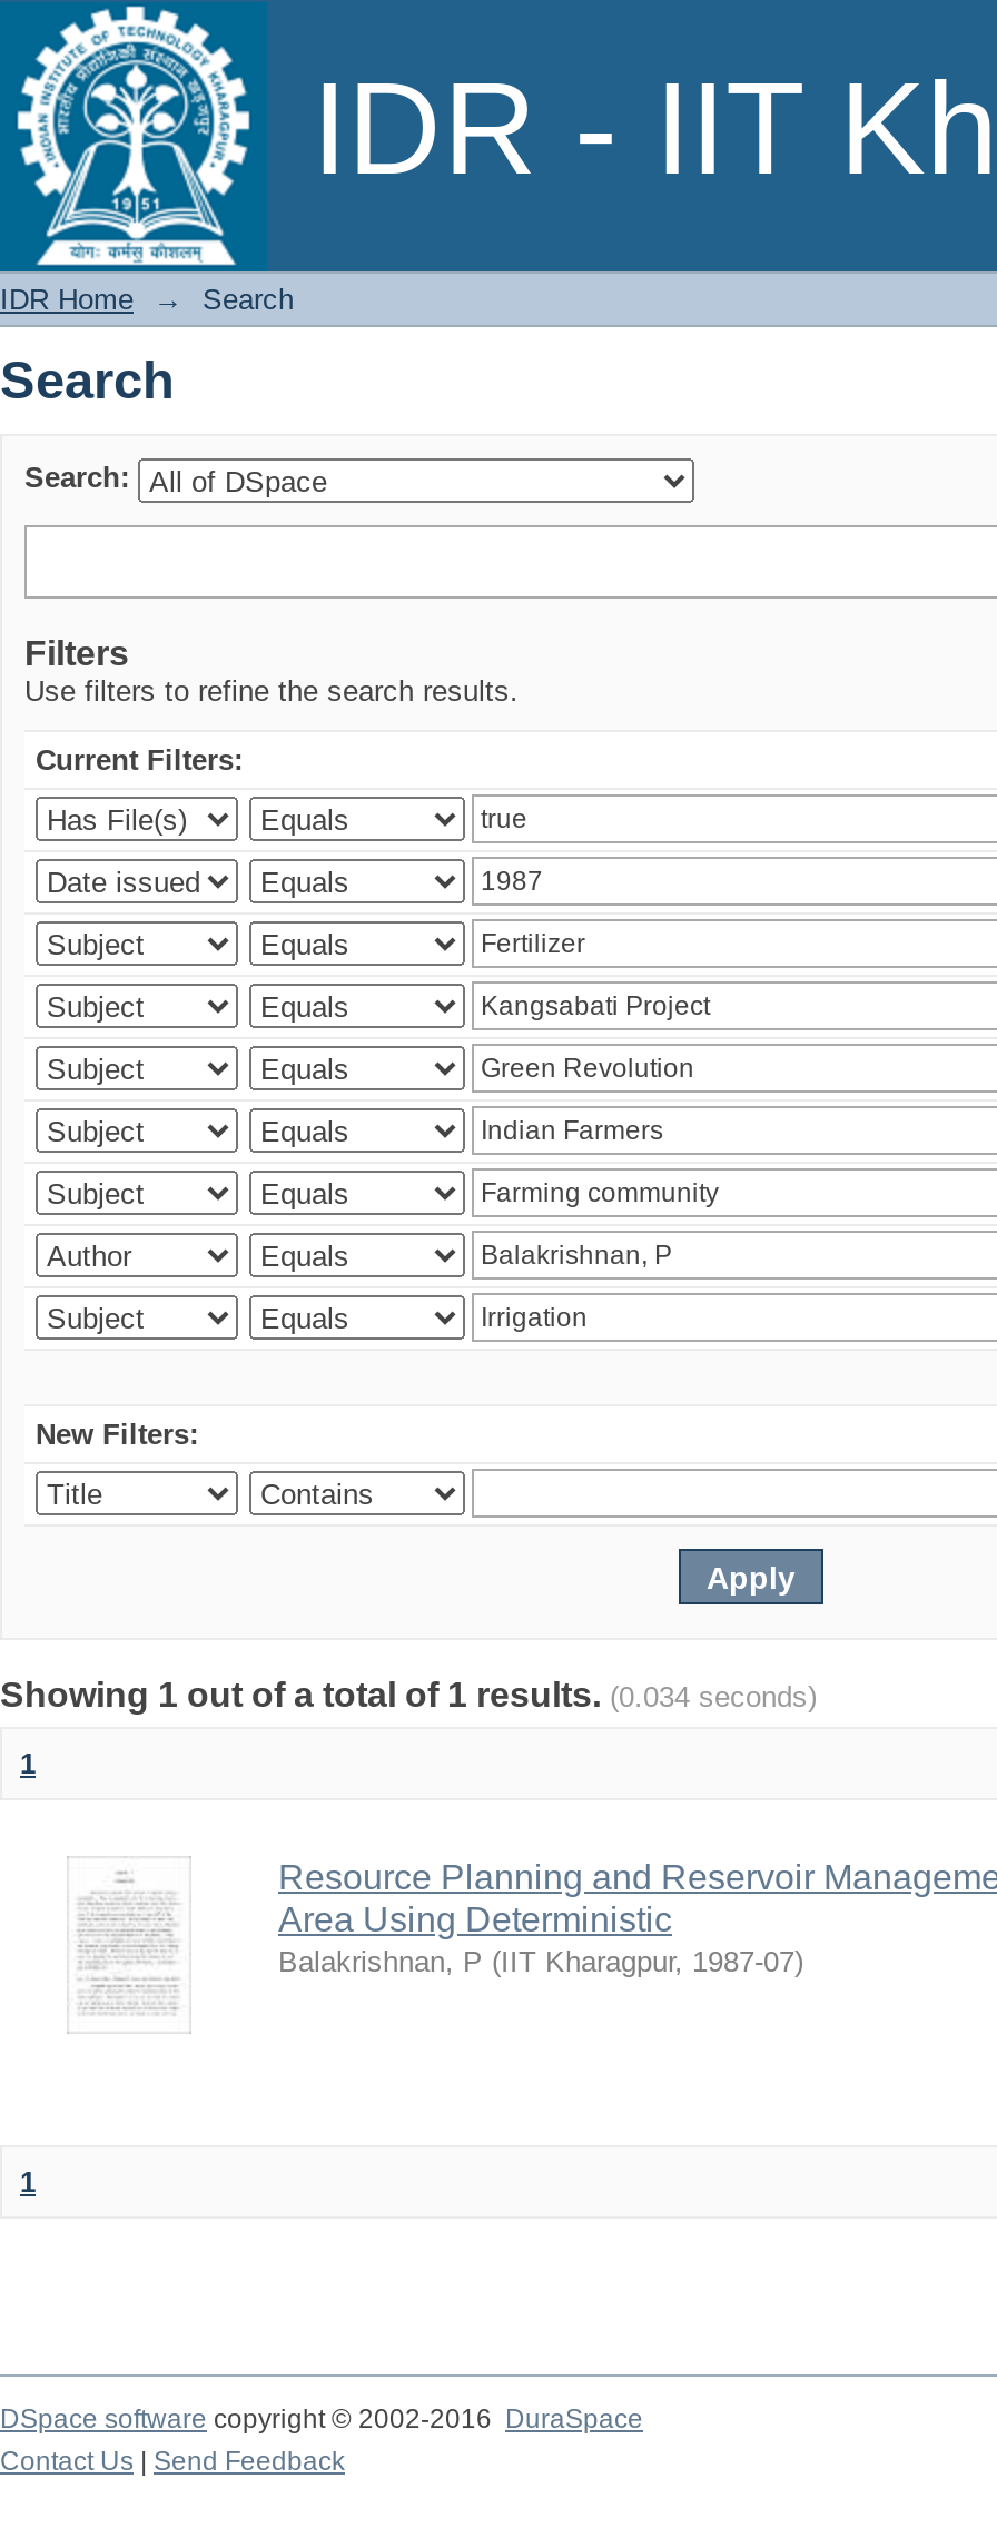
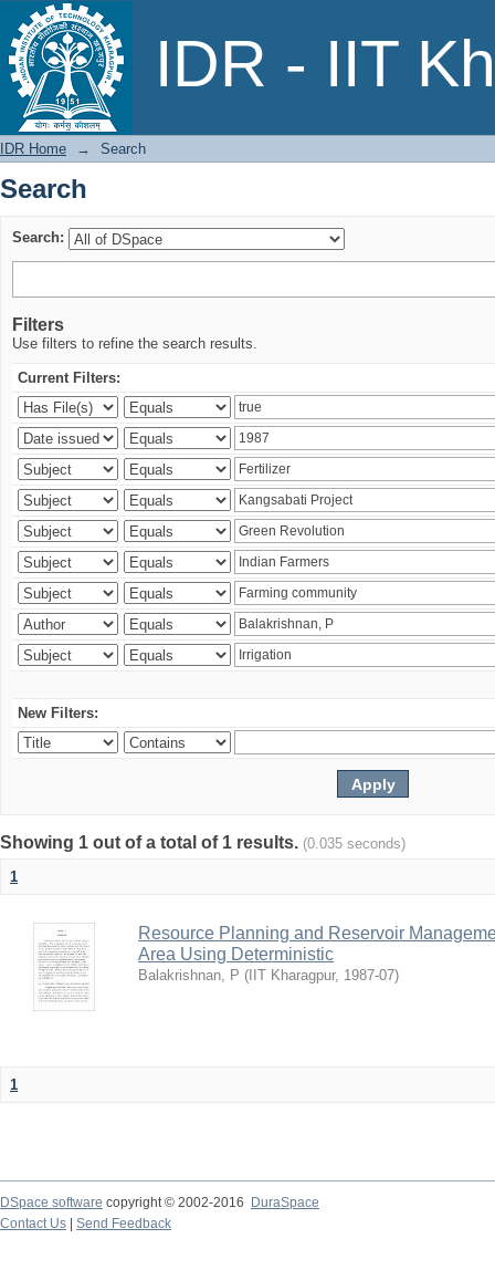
- Showing 1 out of a total of 1 results. (0.034 seconds)
+ Showing 1 out of a total of 1 results. (0.035 seconds)
